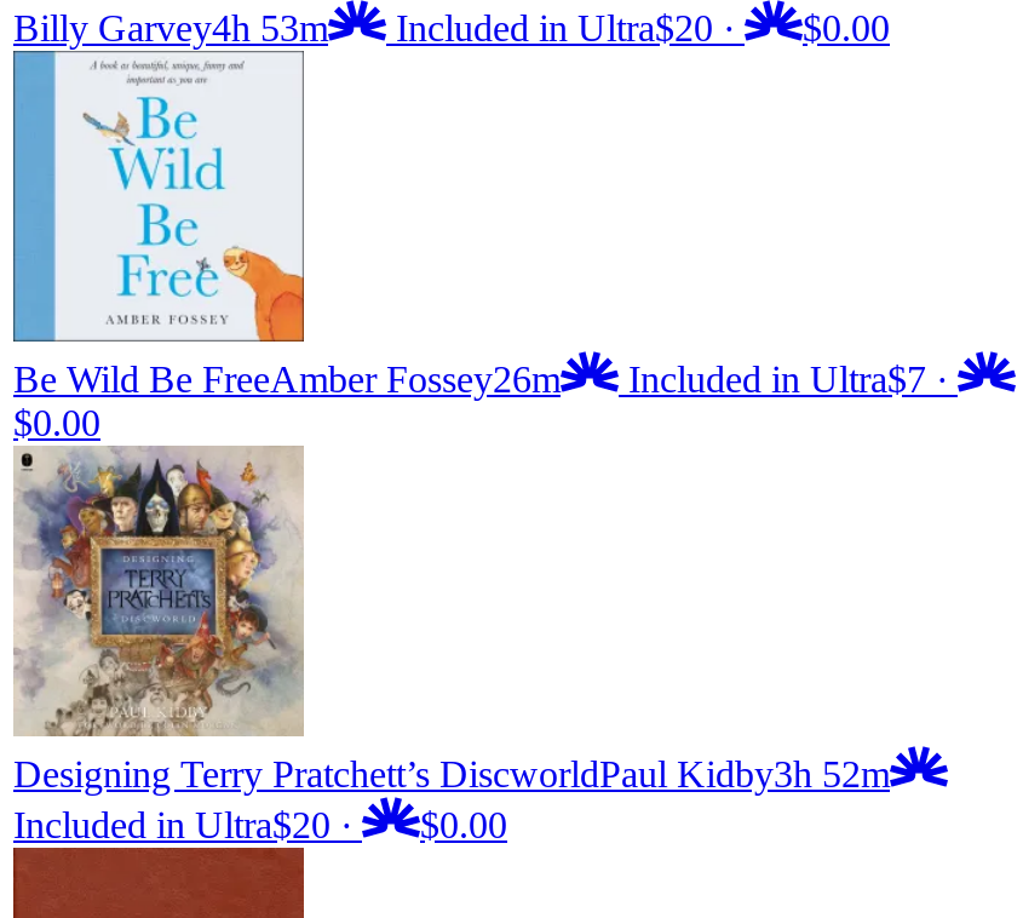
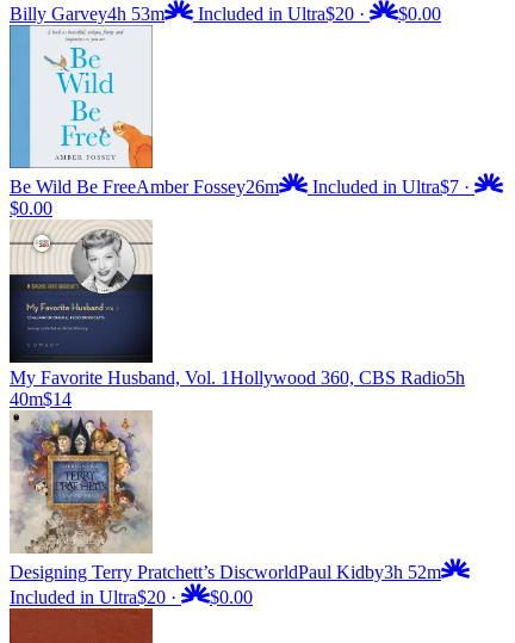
+ [image]
+ My Favorite Husband, Vol. 1 Hollywood 360, CBS Radio5h
+ 40m$14
